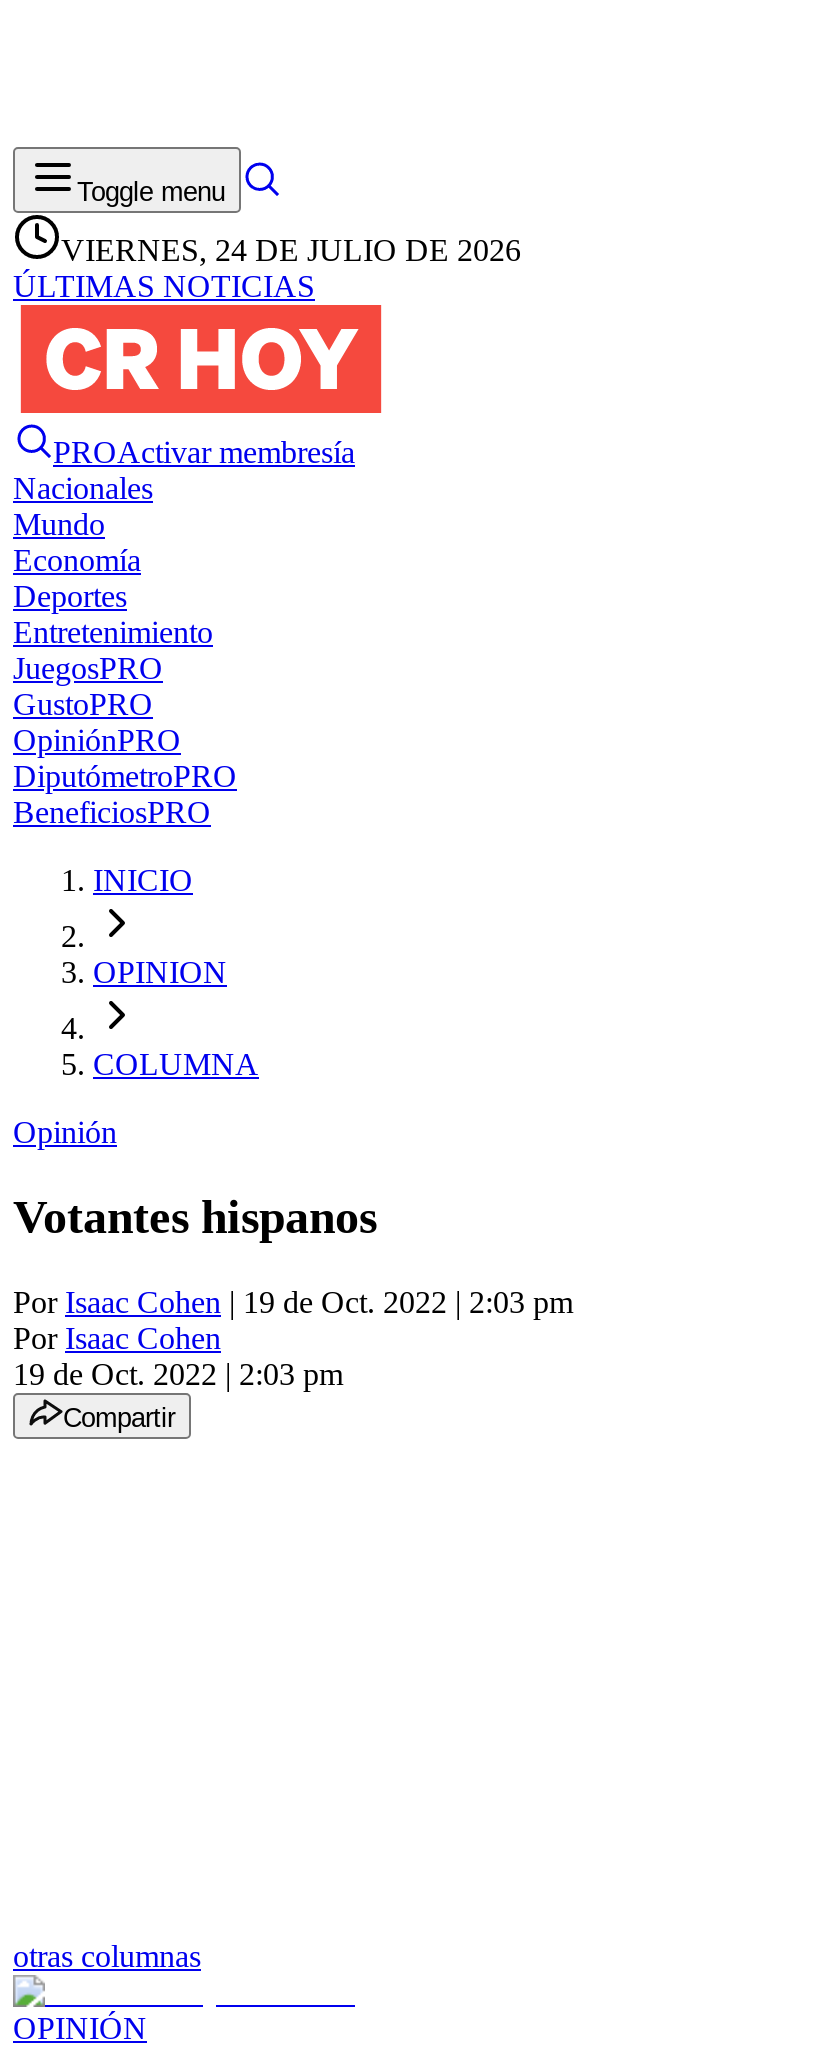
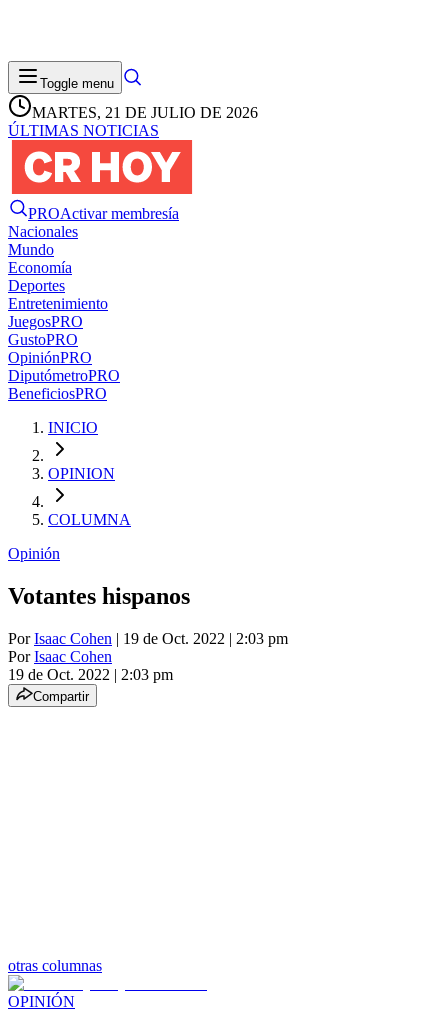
- VIERNES, 24 DE JULIO DE 2026
+ MARTES, 21 DE JULIO DE 2026
